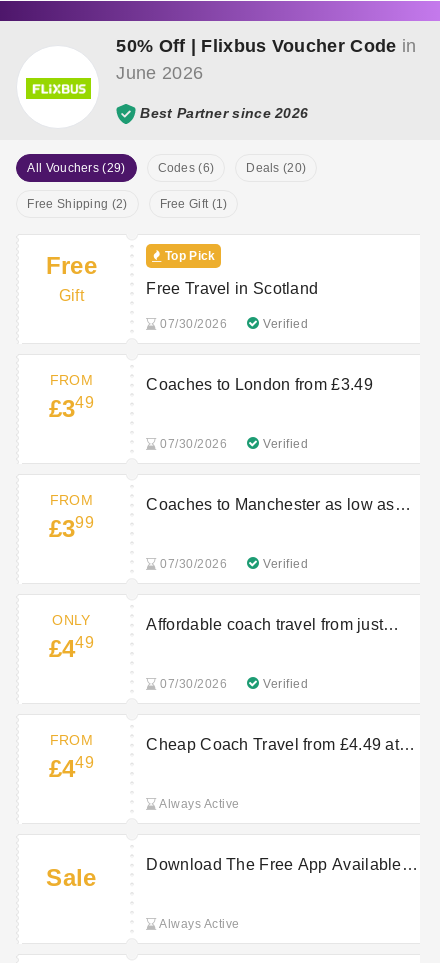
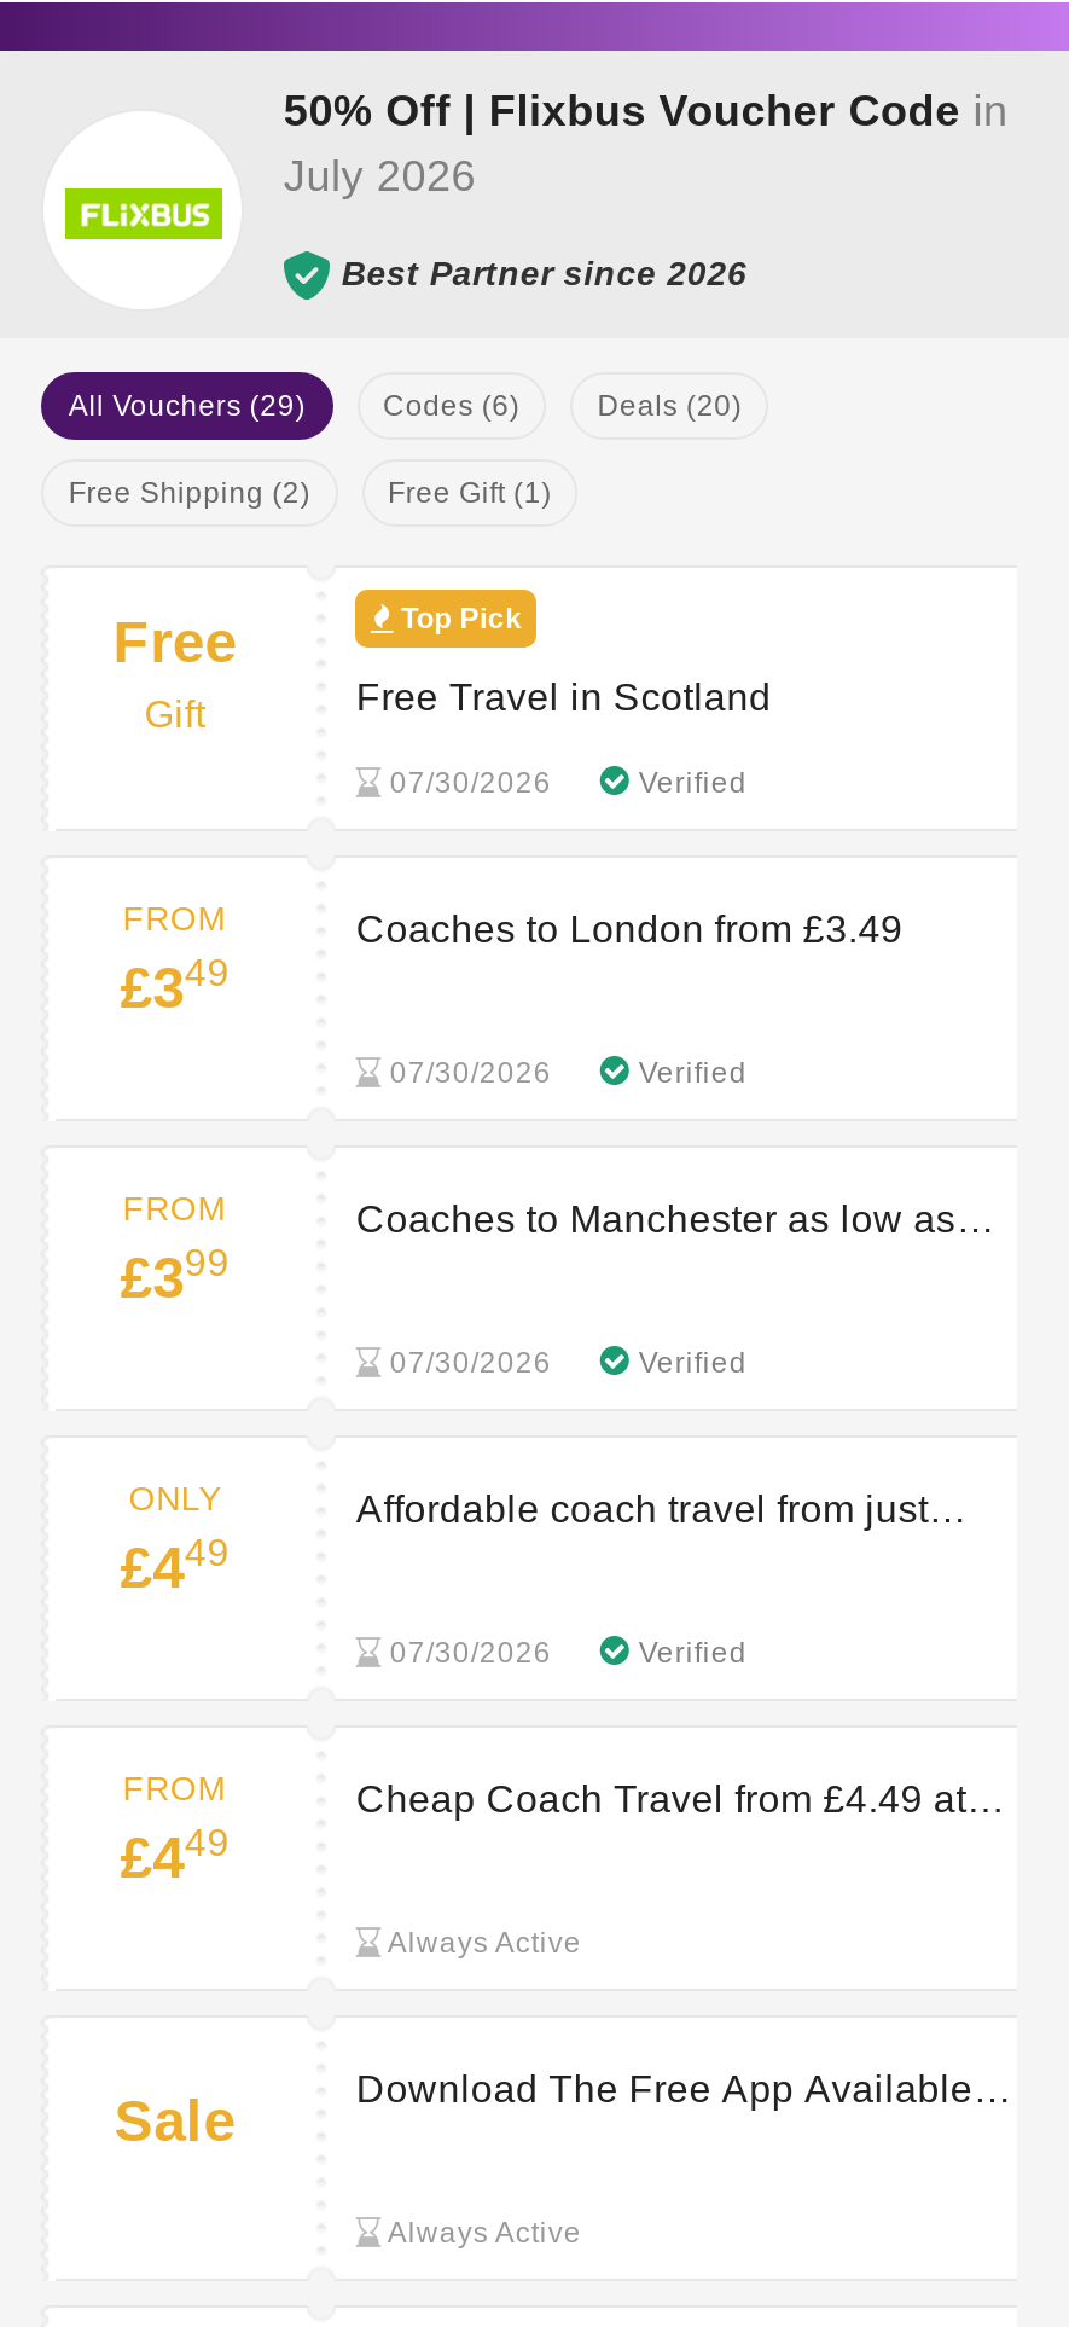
- June 2026
+ July 2026
